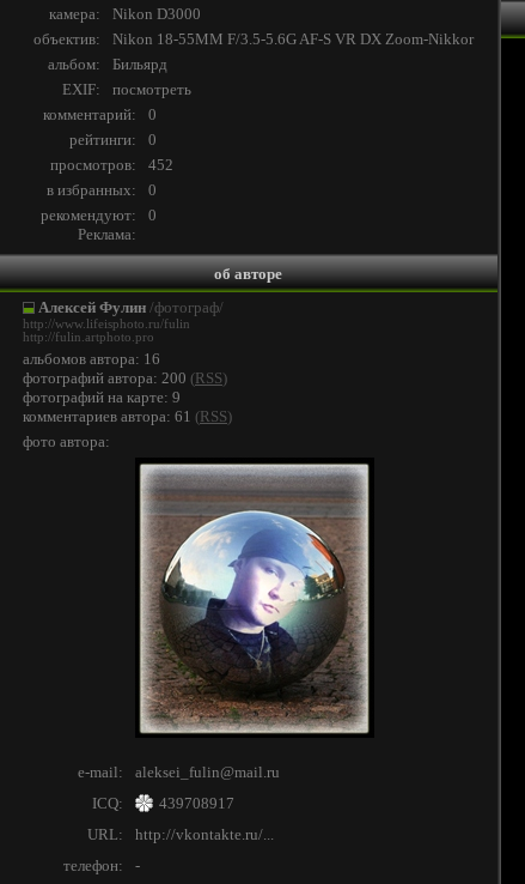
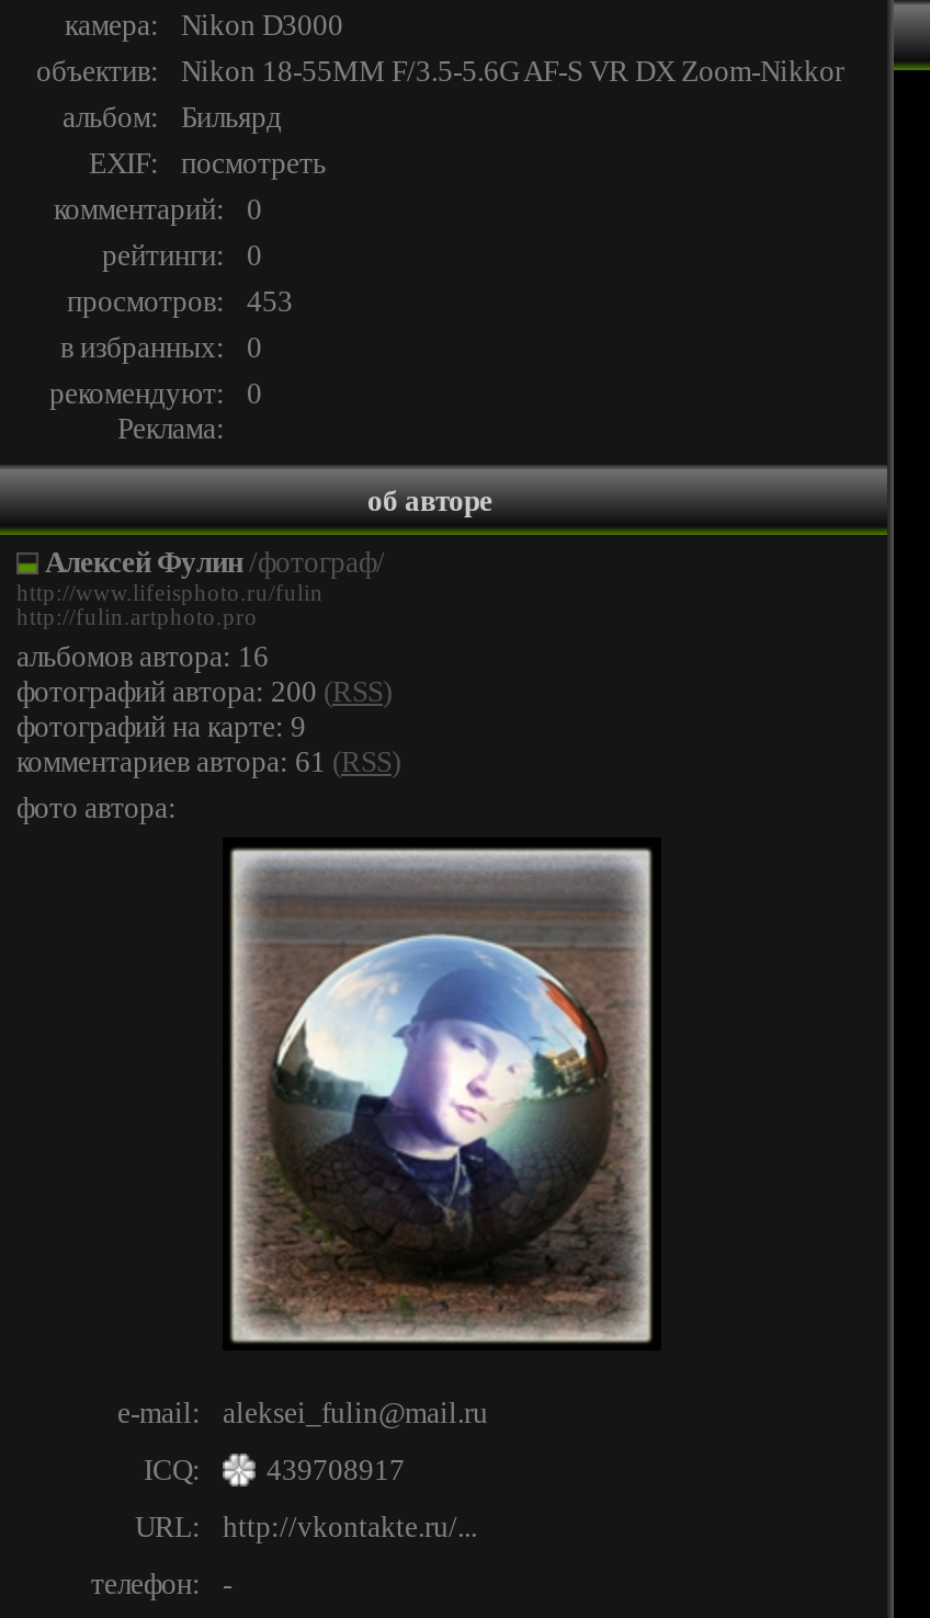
- просмотров: 452
+ просмотров: 453
